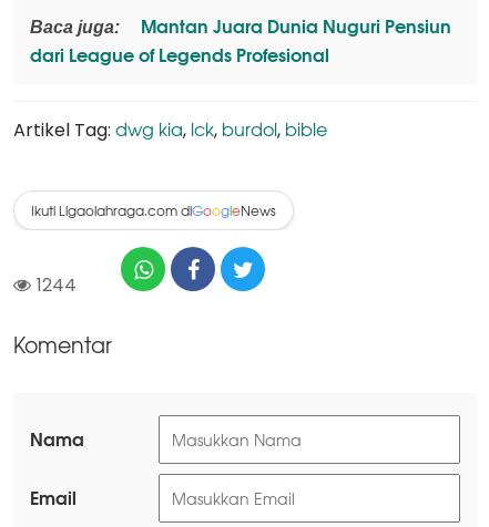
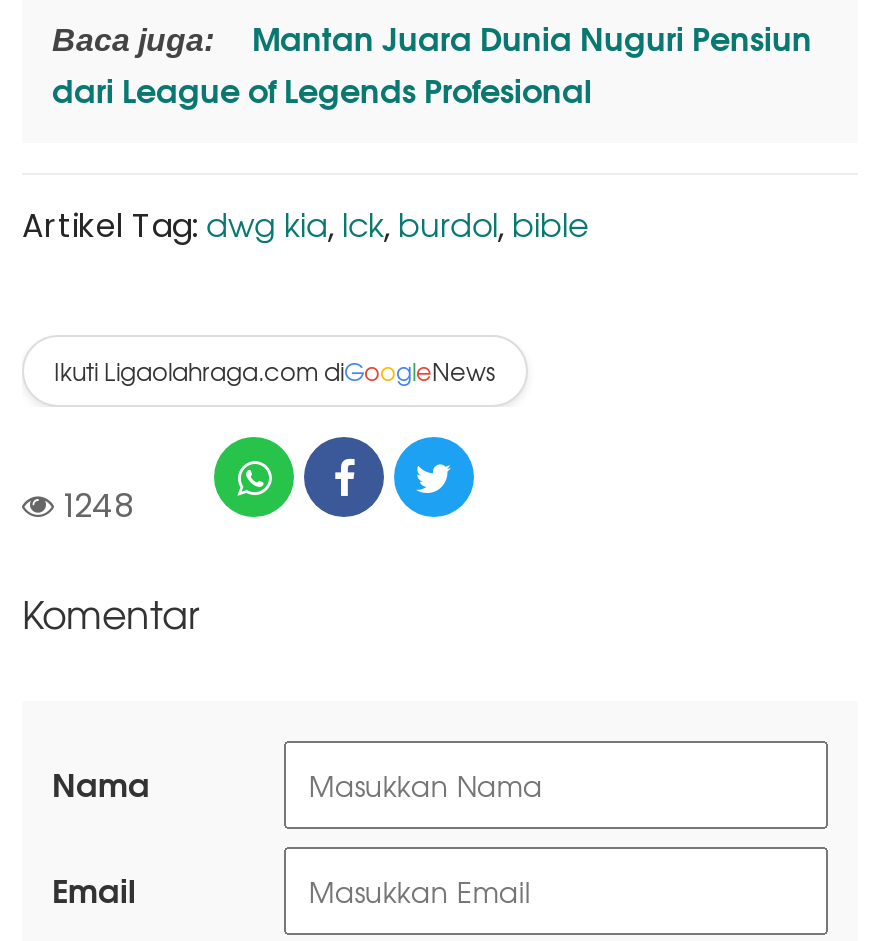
- 1244
+ 1248
